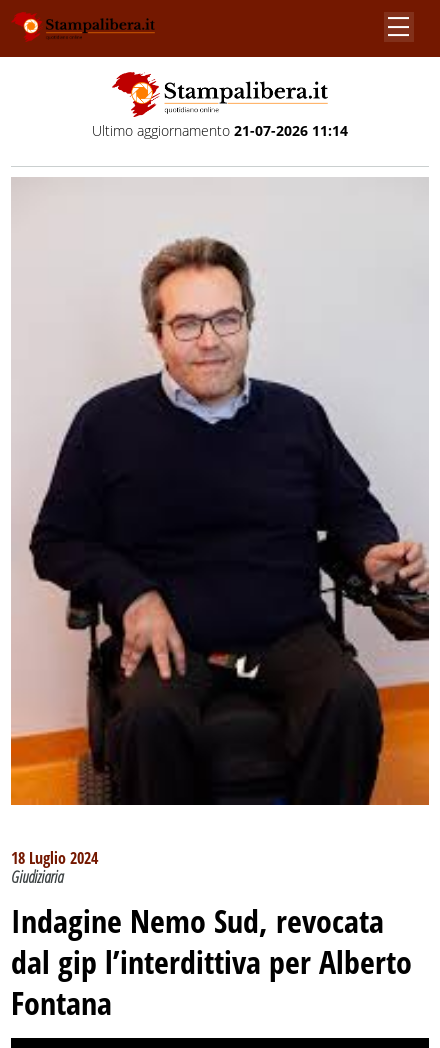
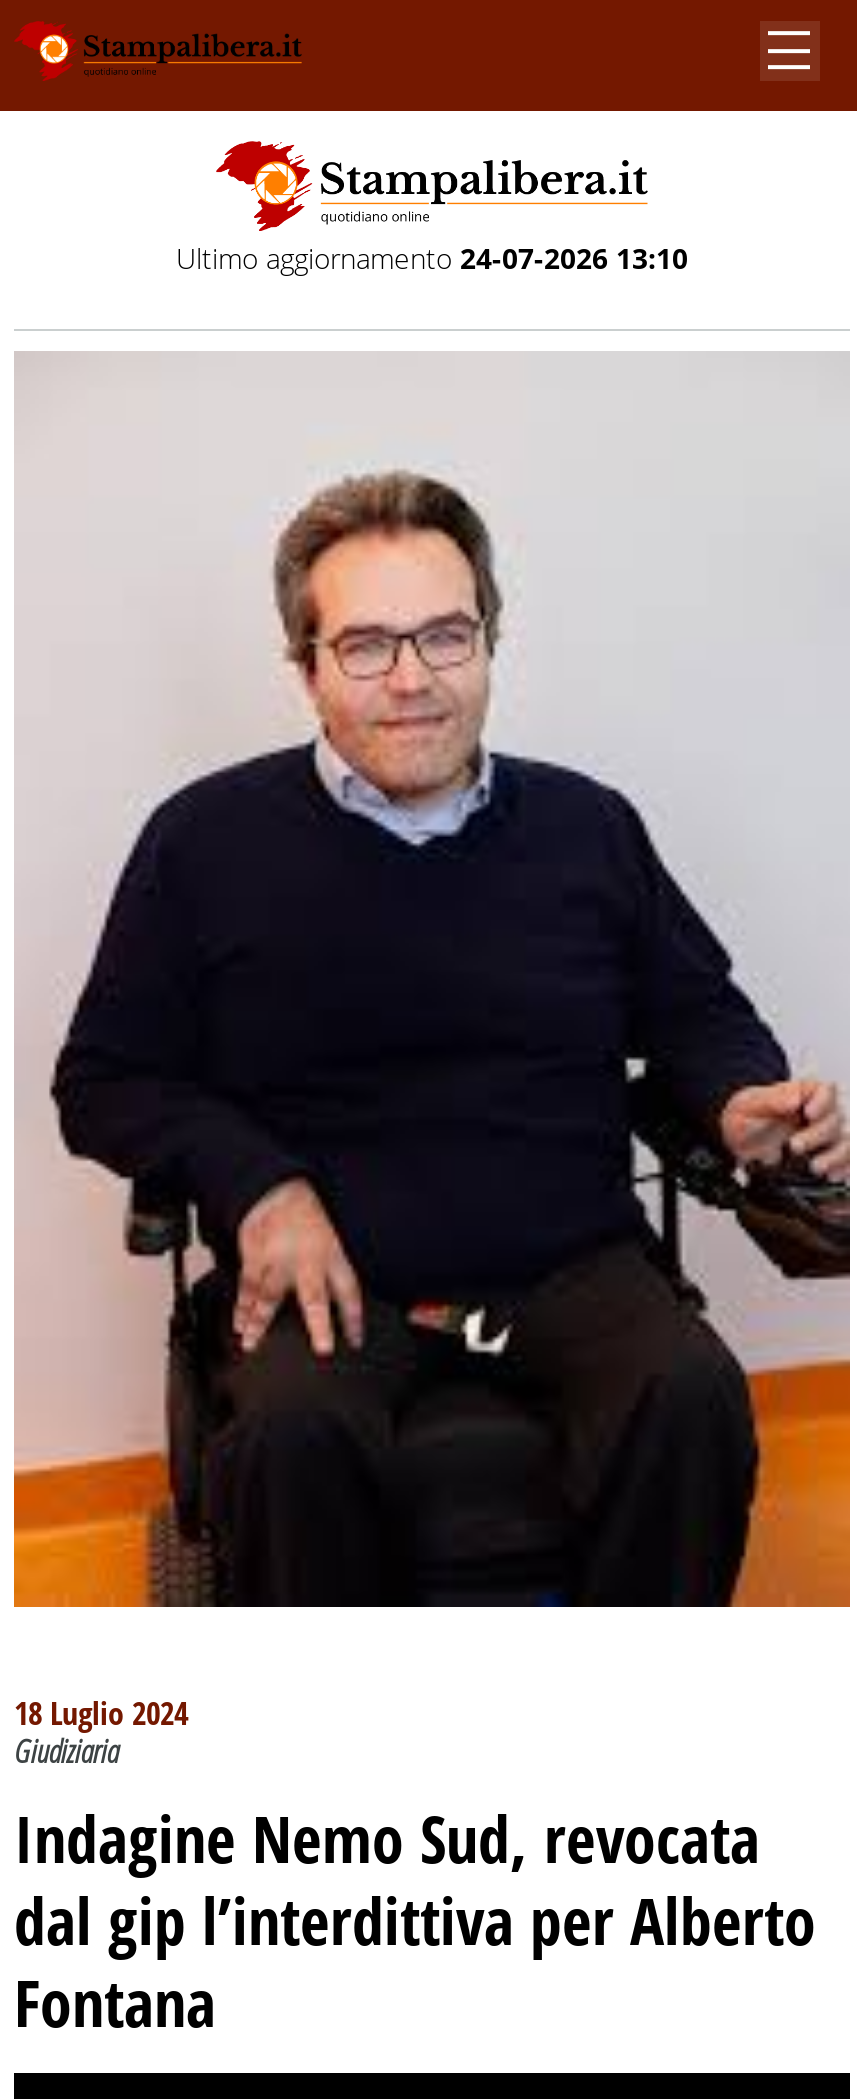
- Ultimo aggiornamento 21-07-2026 11:14
+ Ultimo aggiornamento 24-07-2026 13:10
